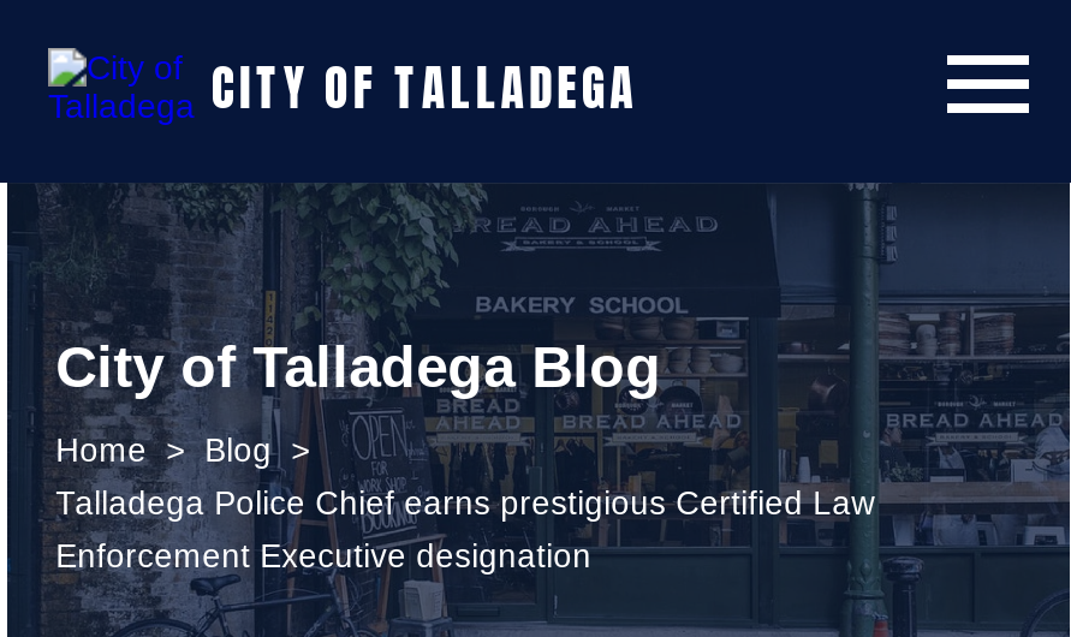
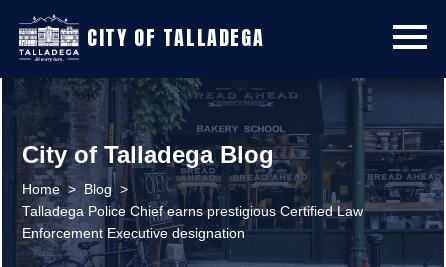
- [image]
+ [image]
